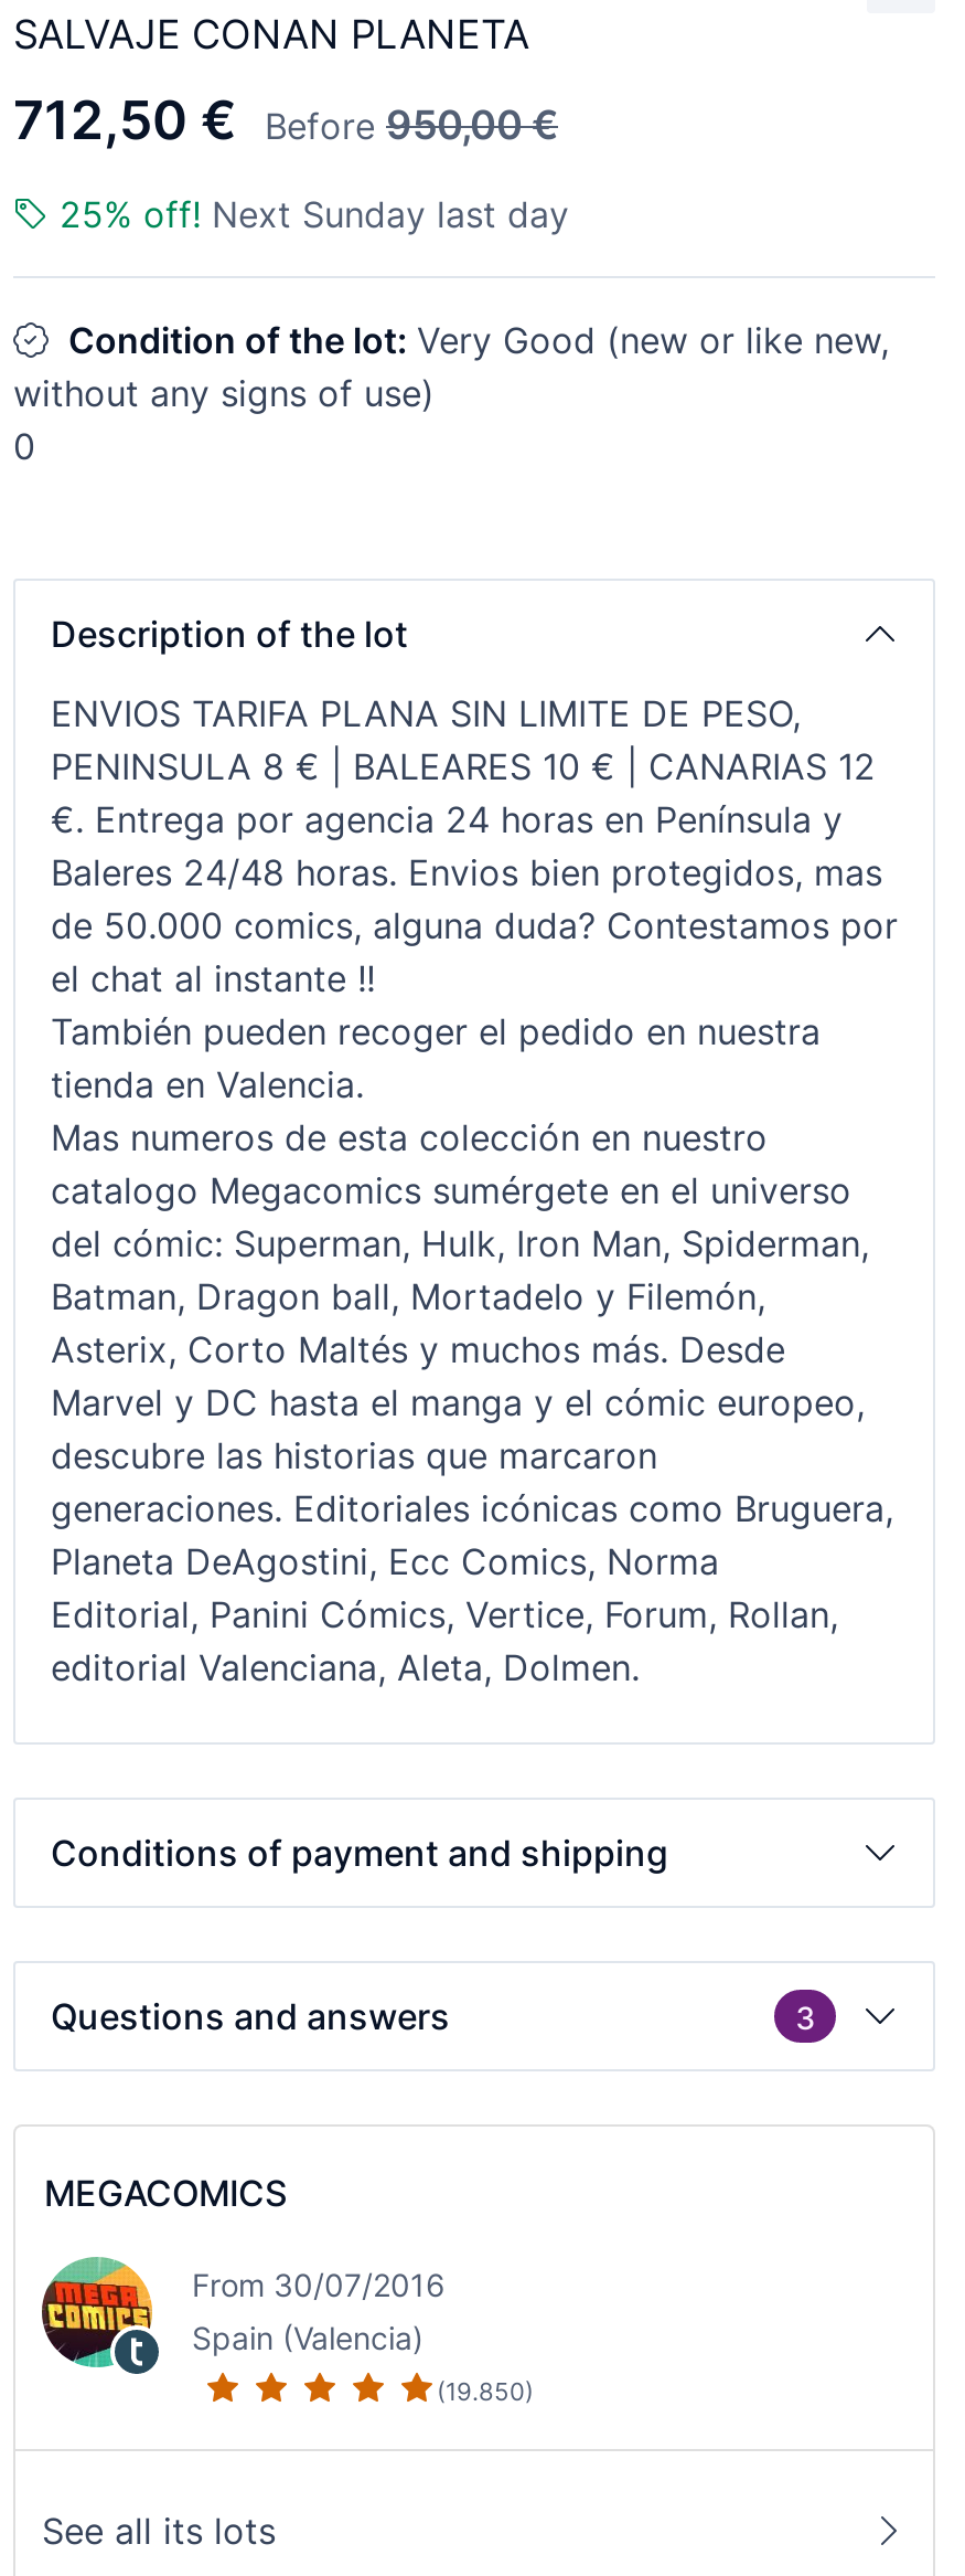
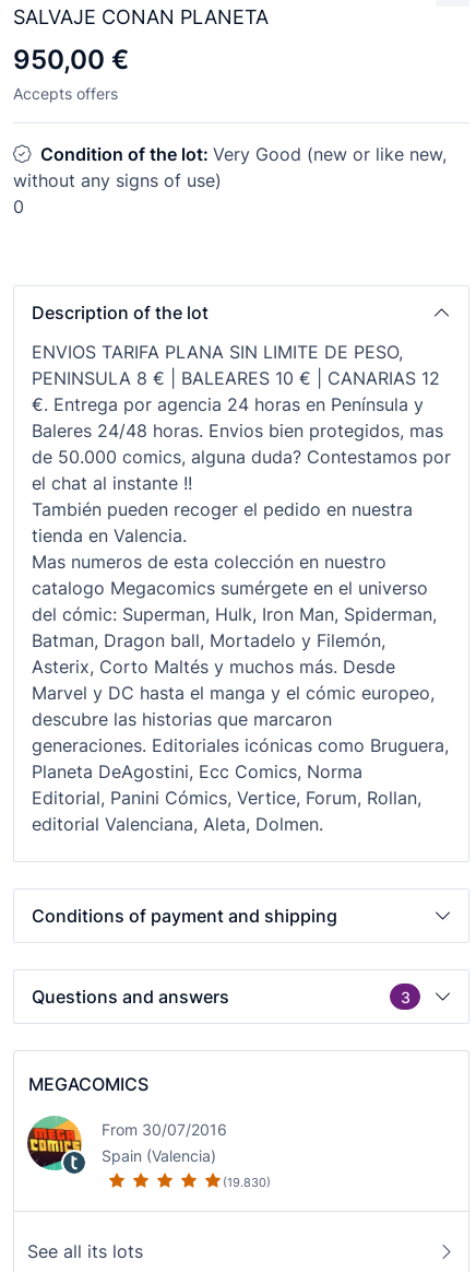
- 712,50 €
- Before 950,00 €
- 25% off! Next Sunday last day
+ 950,00 €
+ Accepts offers

- (19.850)
+ (19.830)
